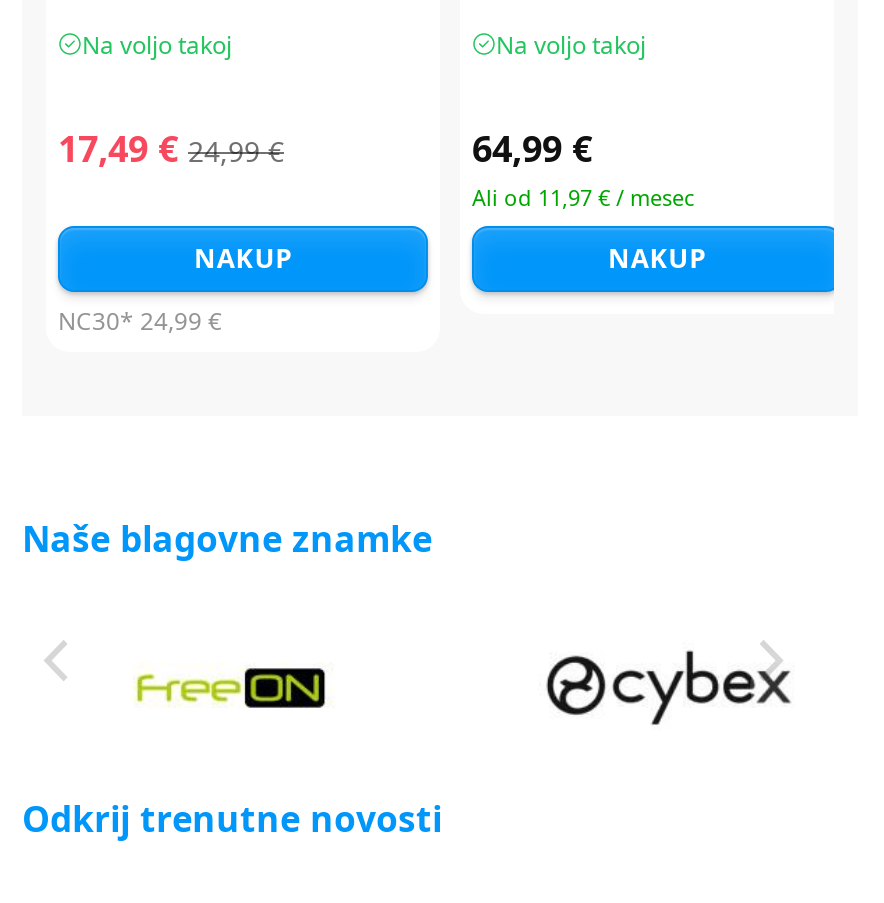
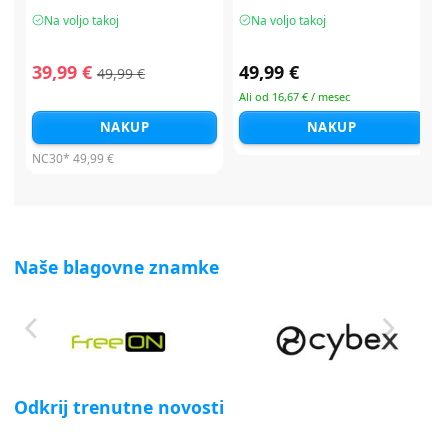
- 17,49 € 24,99 €
+ 39,99 € 49,99 €

- 64,99 €
+ 49,99 €

- Ali od 11,97 € / mesec
+ Ali od 16,67 € / mesec

- NC30* 24,99 €
+ NC30* 49,99 €
